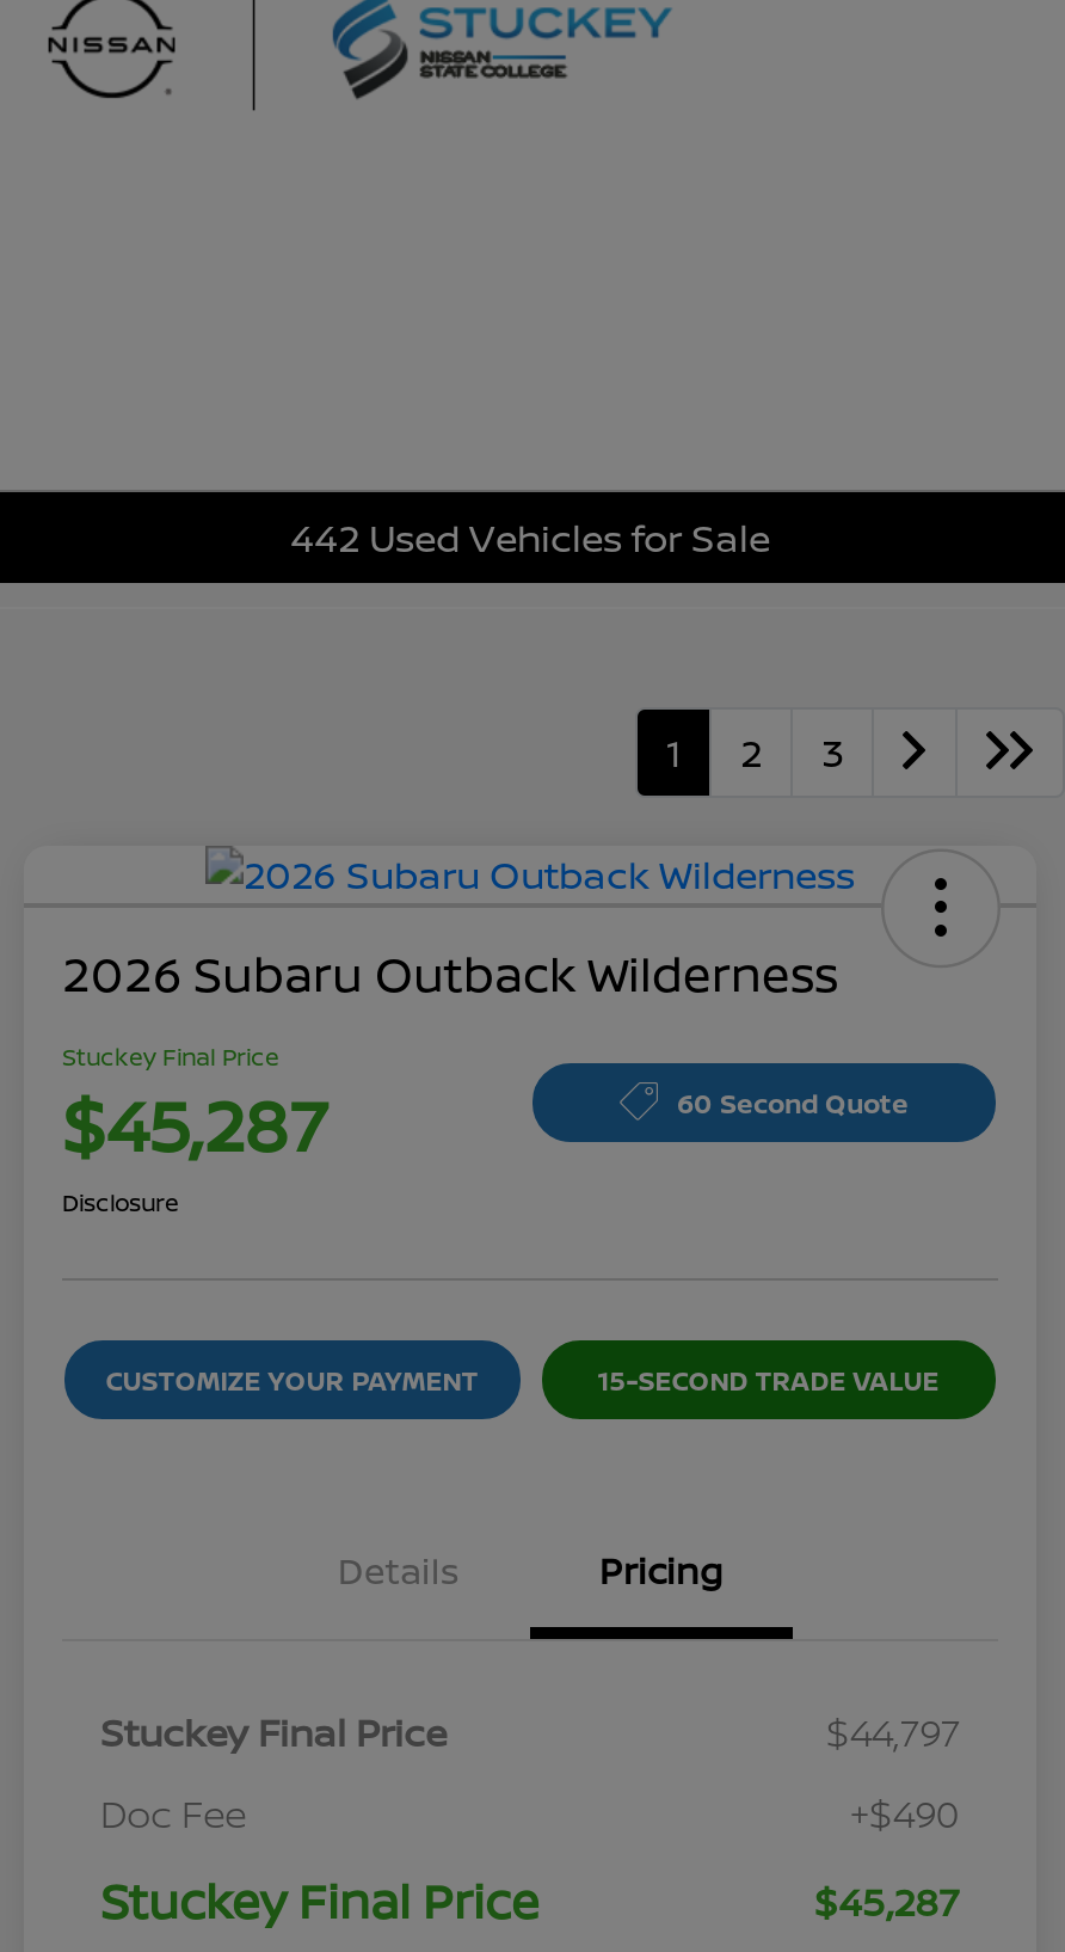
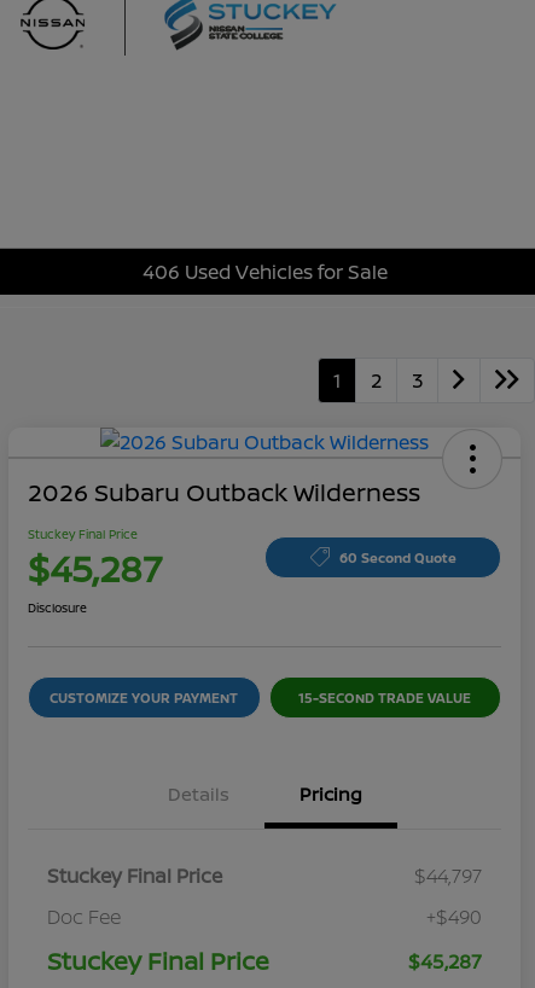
- 442 Used Vehicles for Sale
+ 406 Used Vehicles for Sale
